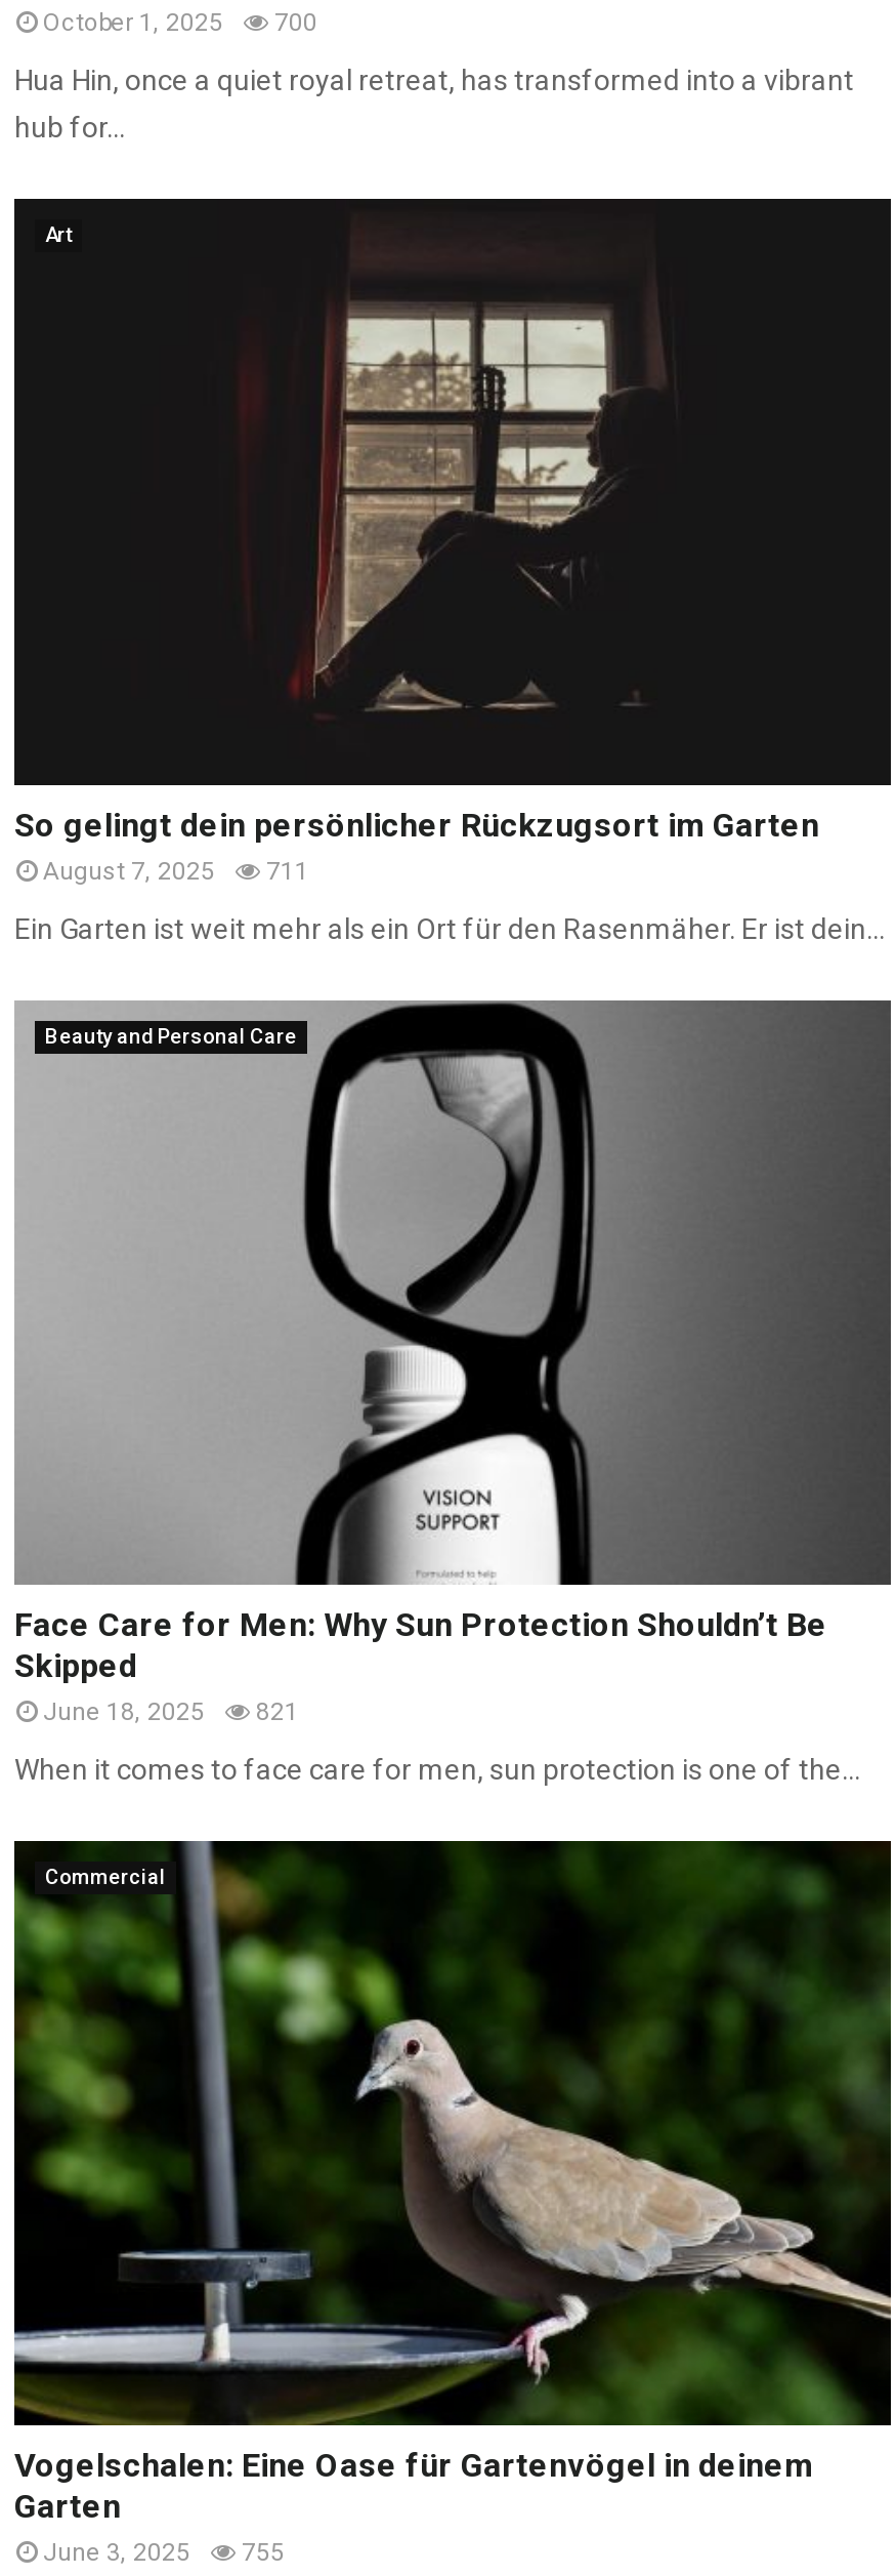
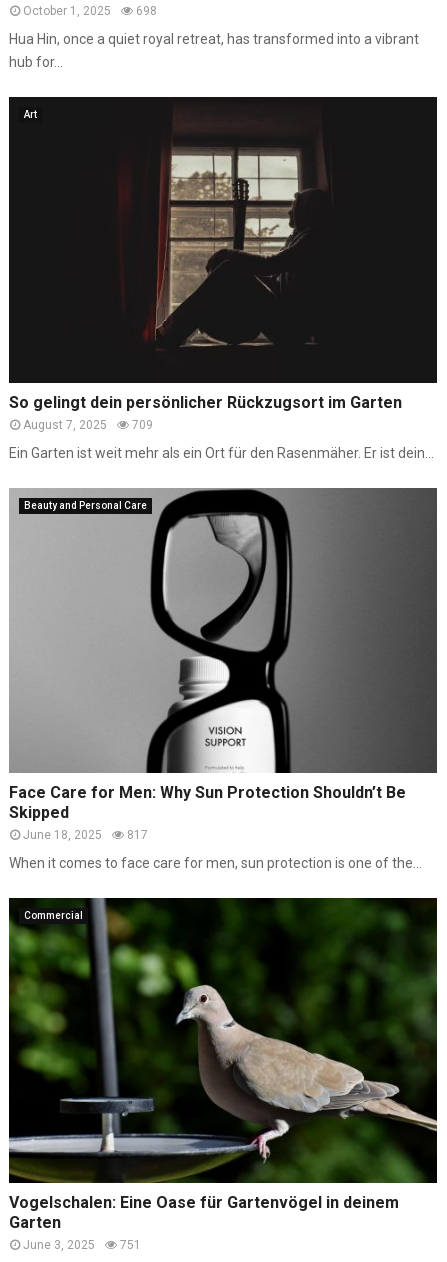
- October 1, 2025 700
+ October 1, 2025 698

- August 7, 2025 711
+ August 7, 2025 709

- June 18, 2025 821
+ June 18, 2025 817

- June 3, 2025 755
+ June 3, 2025 751
